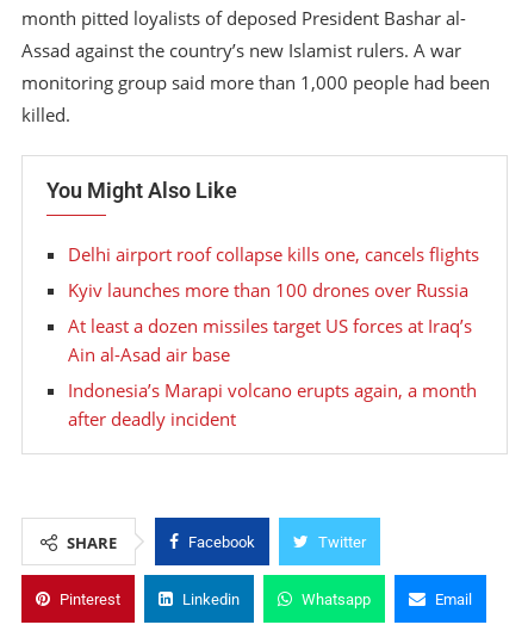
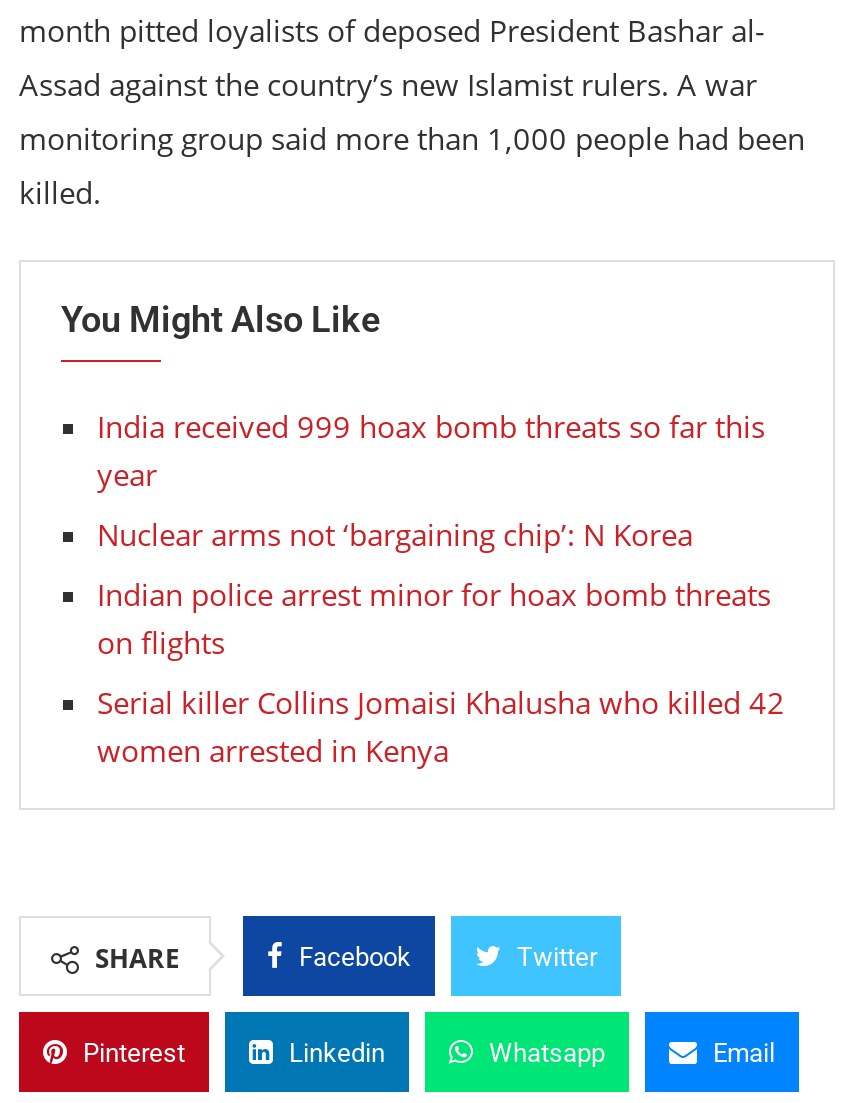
- Delhi airport roof collapse kills one, cancels flights
+ India received 999 hoax bomb threats so far this
+ year

- Kyiv launches more than 100 drones over Russia
+ Nuclear arms not ‘bargaining chip’: N Korea

- At least a dozen missiles target US forces at Iraq’s
- Ain al-Asad air base
+ Indian police arrest minor for hoax bomb threats
+ on flights

- Indonesia’s Marapi volcano erupts again, a month
- after deadly incident
+ Serial killer Collins Jomaisi Khalusha who killed 42
+ women arrested in Kenya
